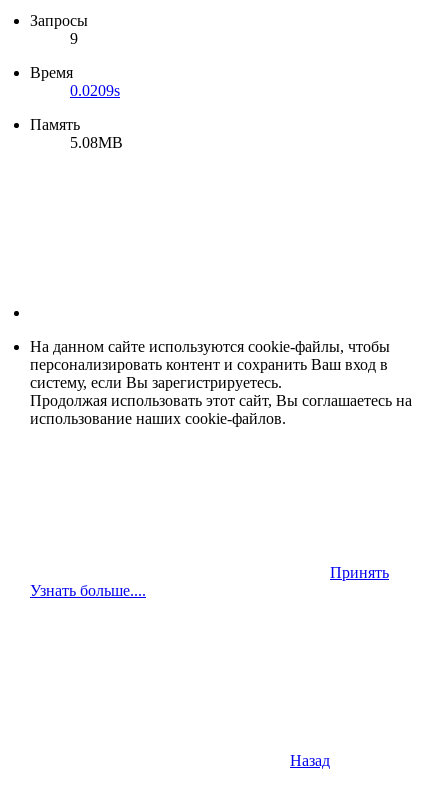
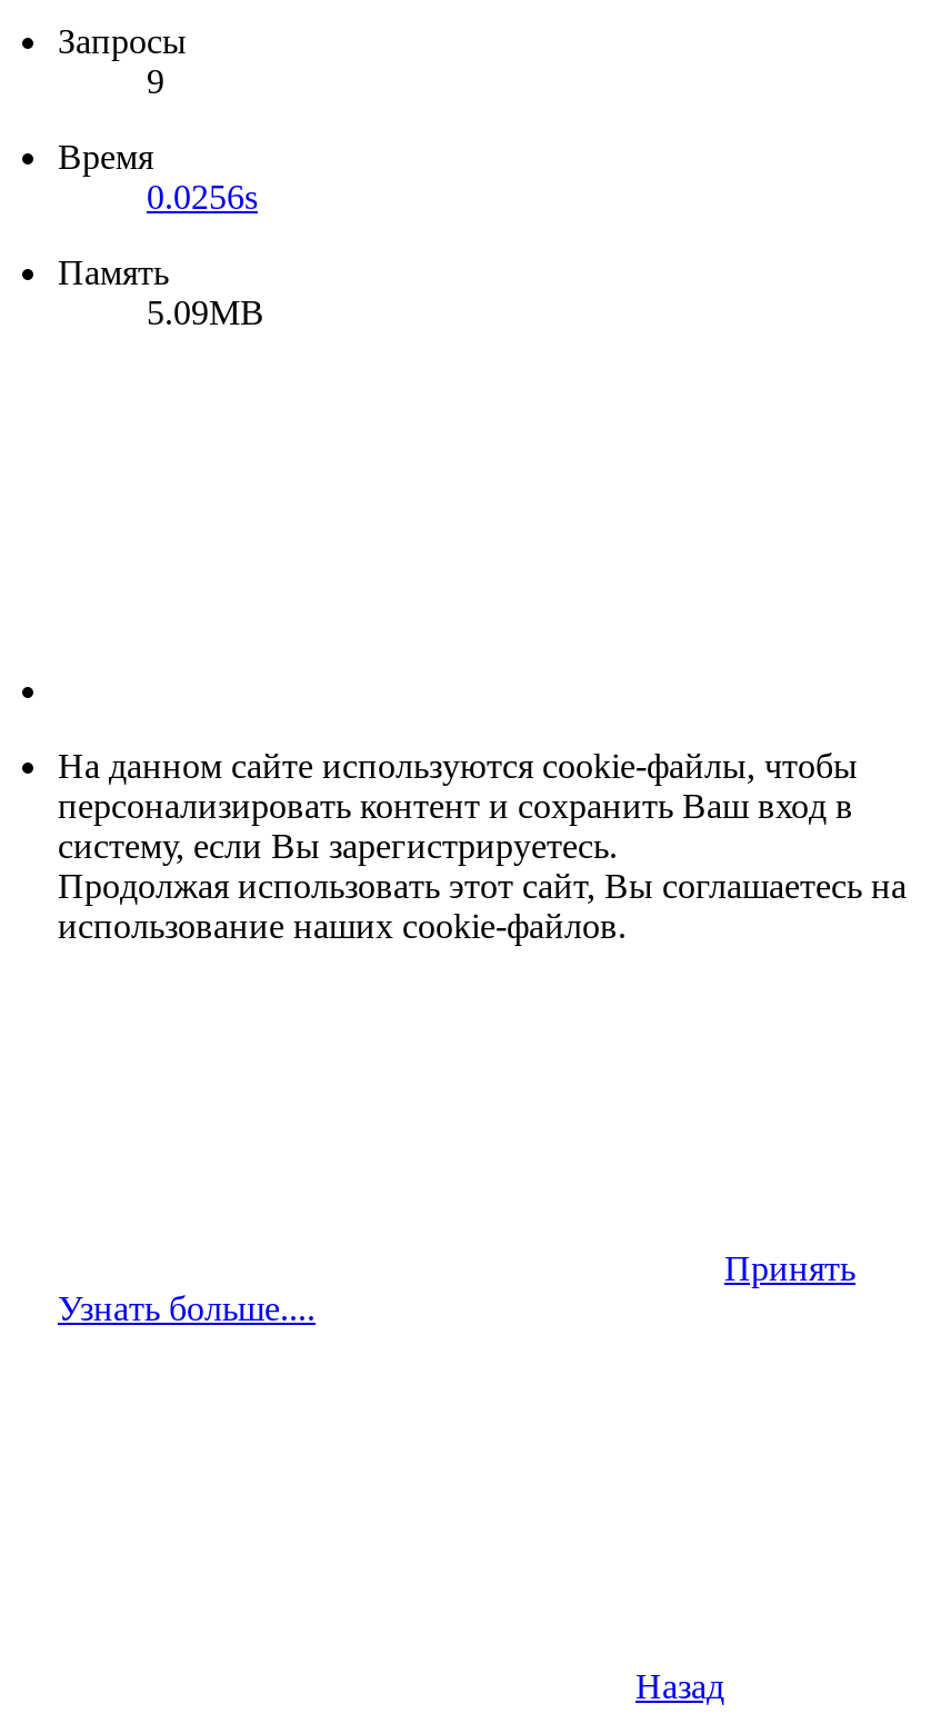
- 0.0209s
+ 0.0256s

- 5.08MB
+ 5.09MB
